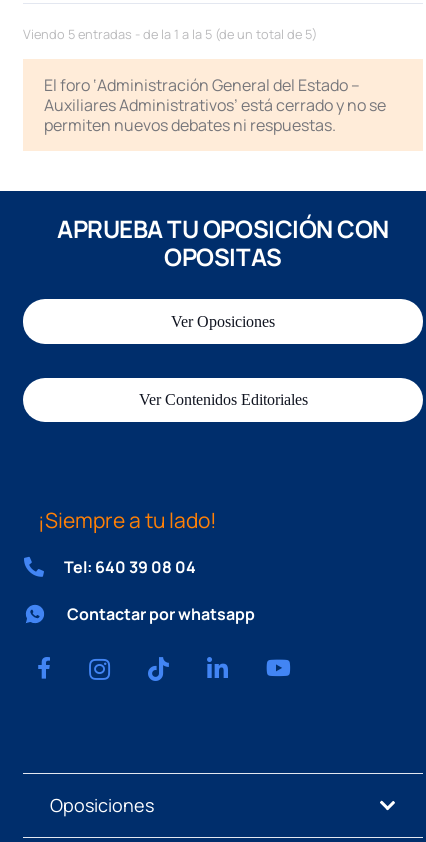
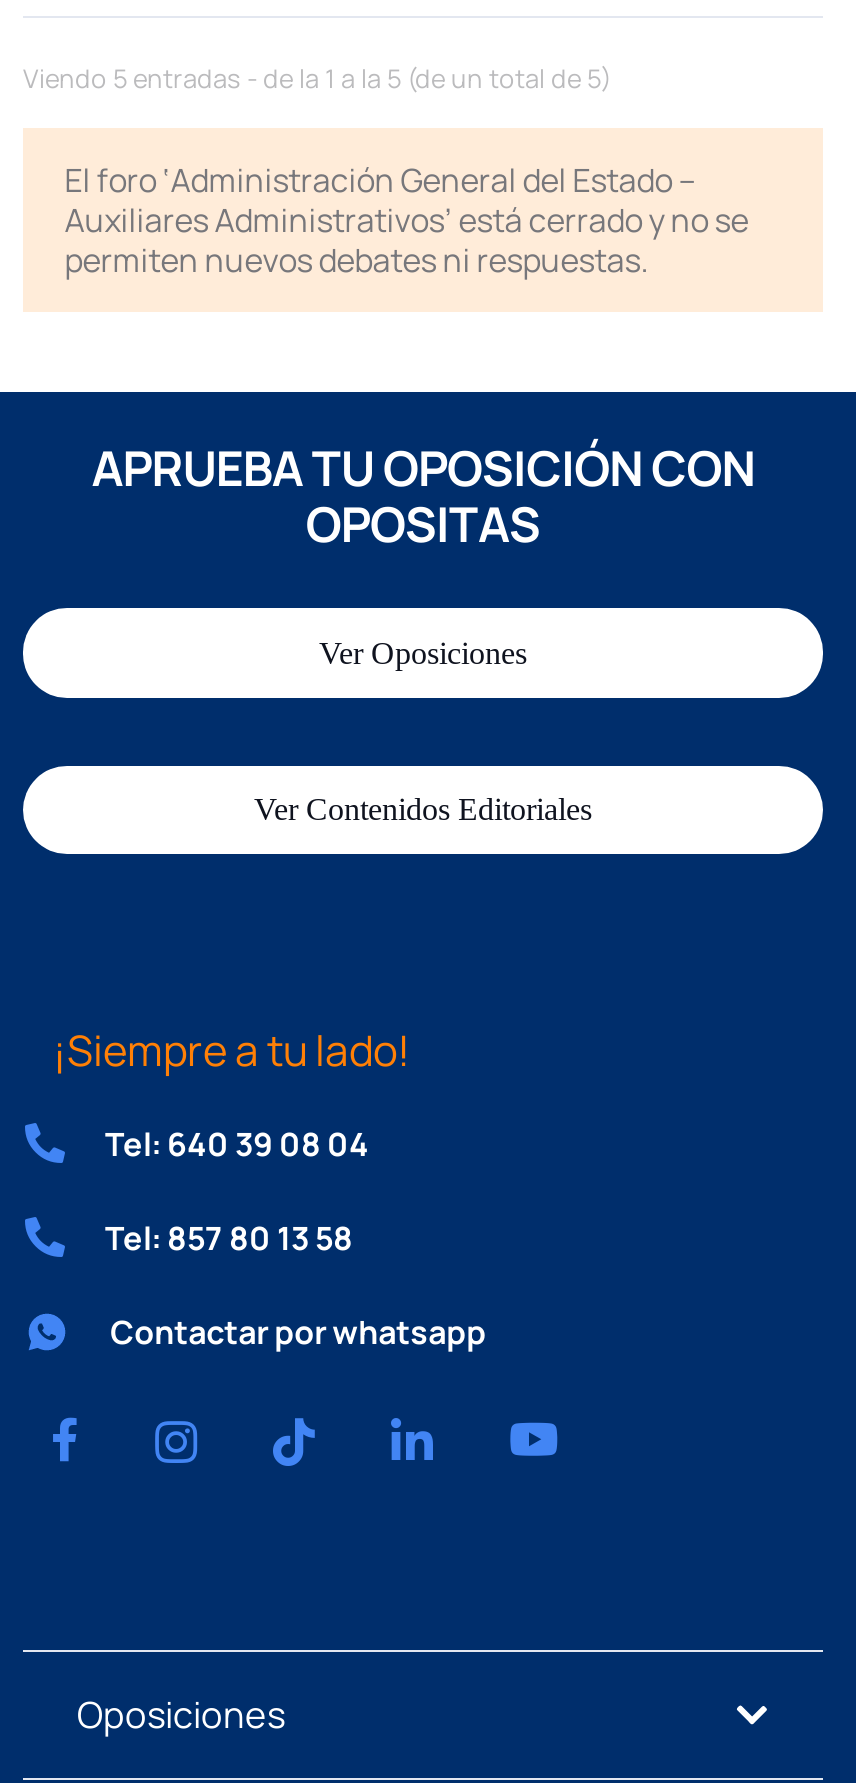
+ Tel: 857 80 13 58
